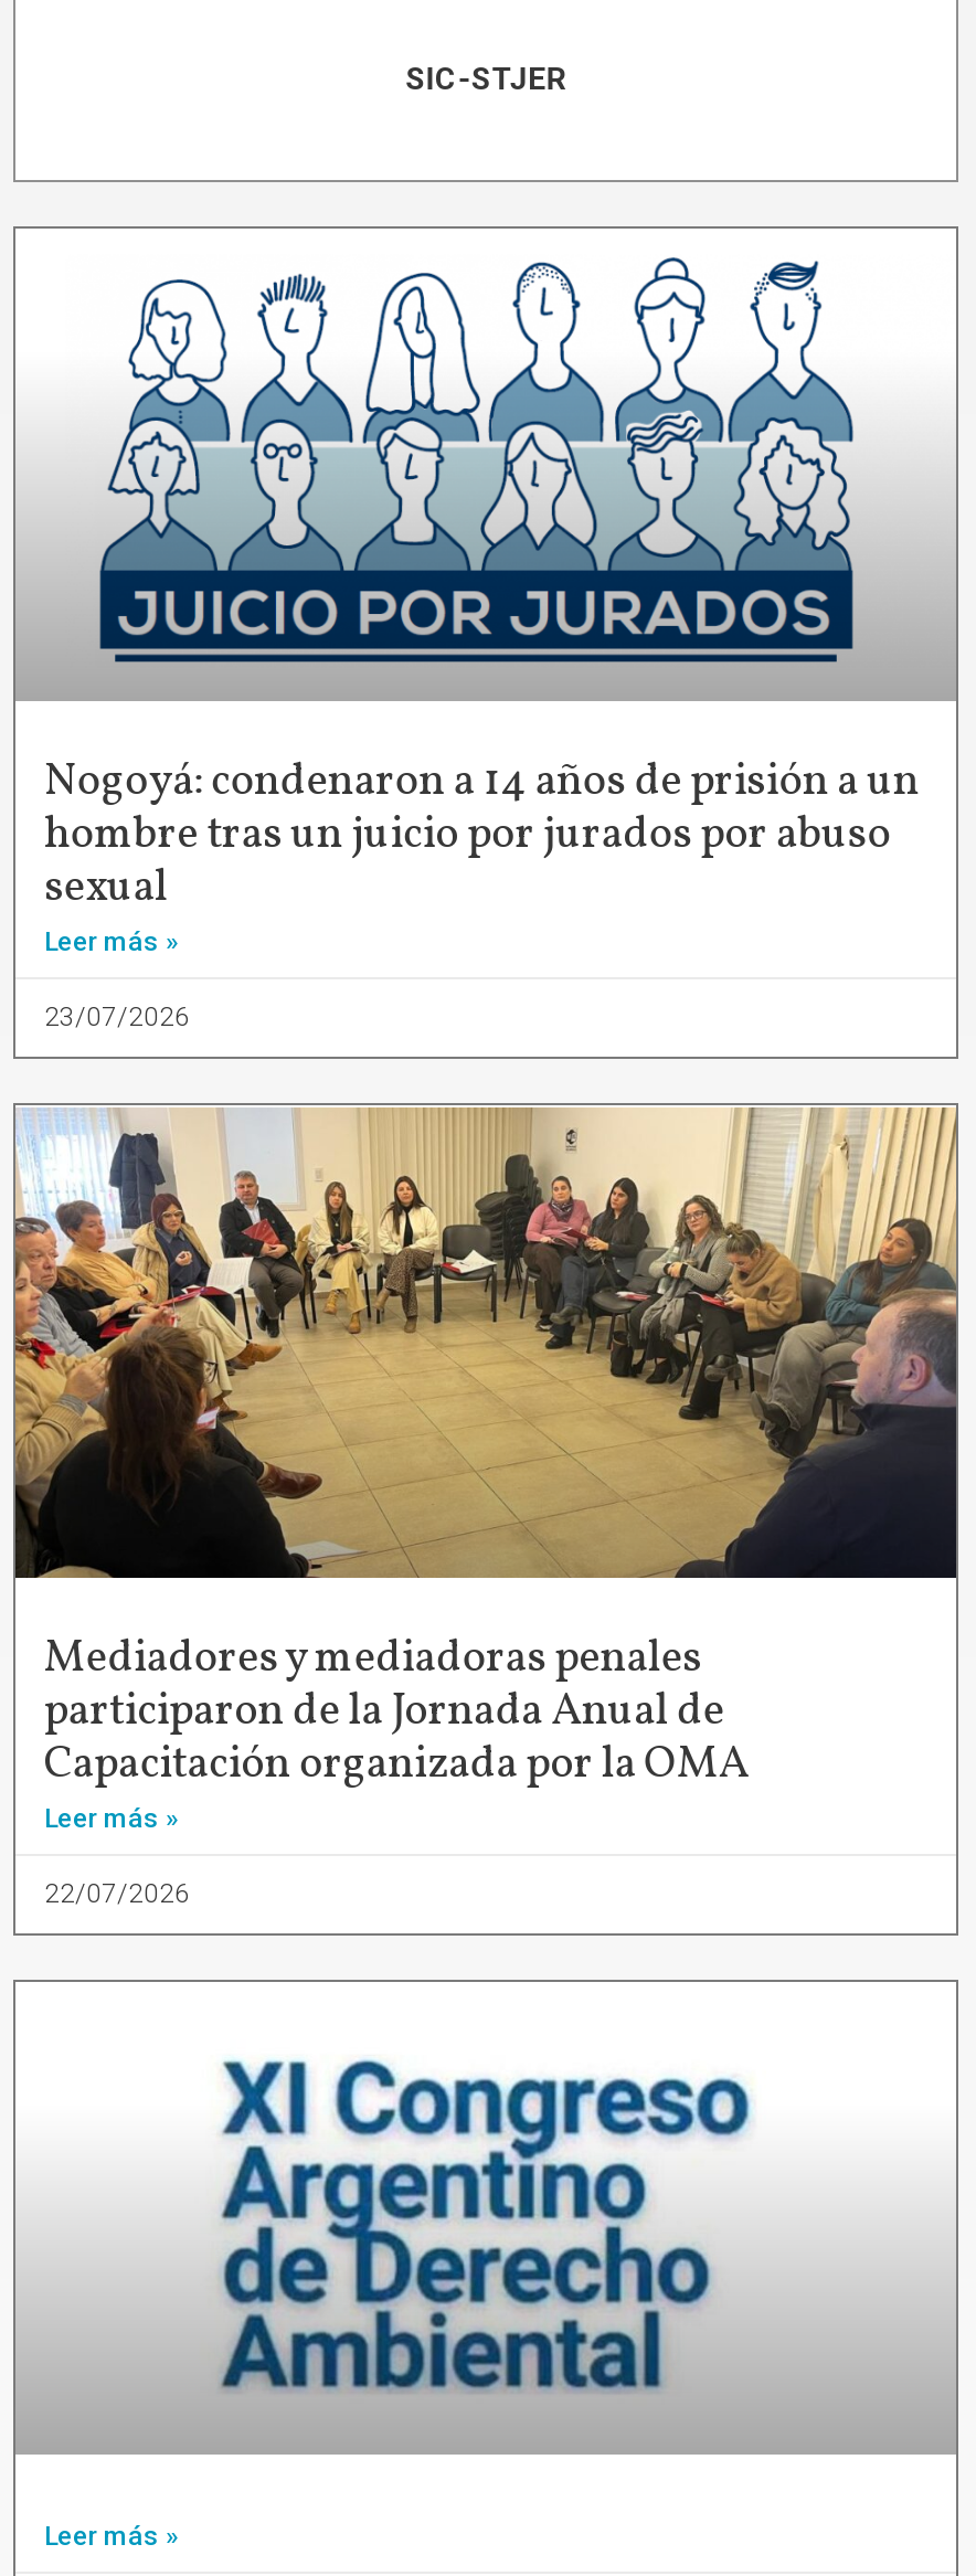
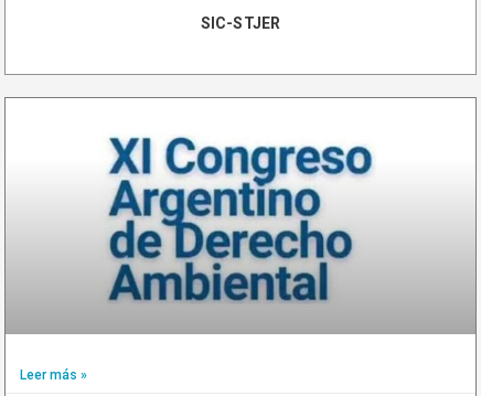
- [image]

- Nogoyá: condenaron a 14 años de prisión a un
- hombre tras un juicio por jurados por abuso
- sexual
- Leer más »
- 23/07/2026

- [image]
- Mediadores y mediadoras penales
- participaron de la Jornada Anual de
- Capacitación organizada por la OMA
- Leer más »
- 22/07/2026
